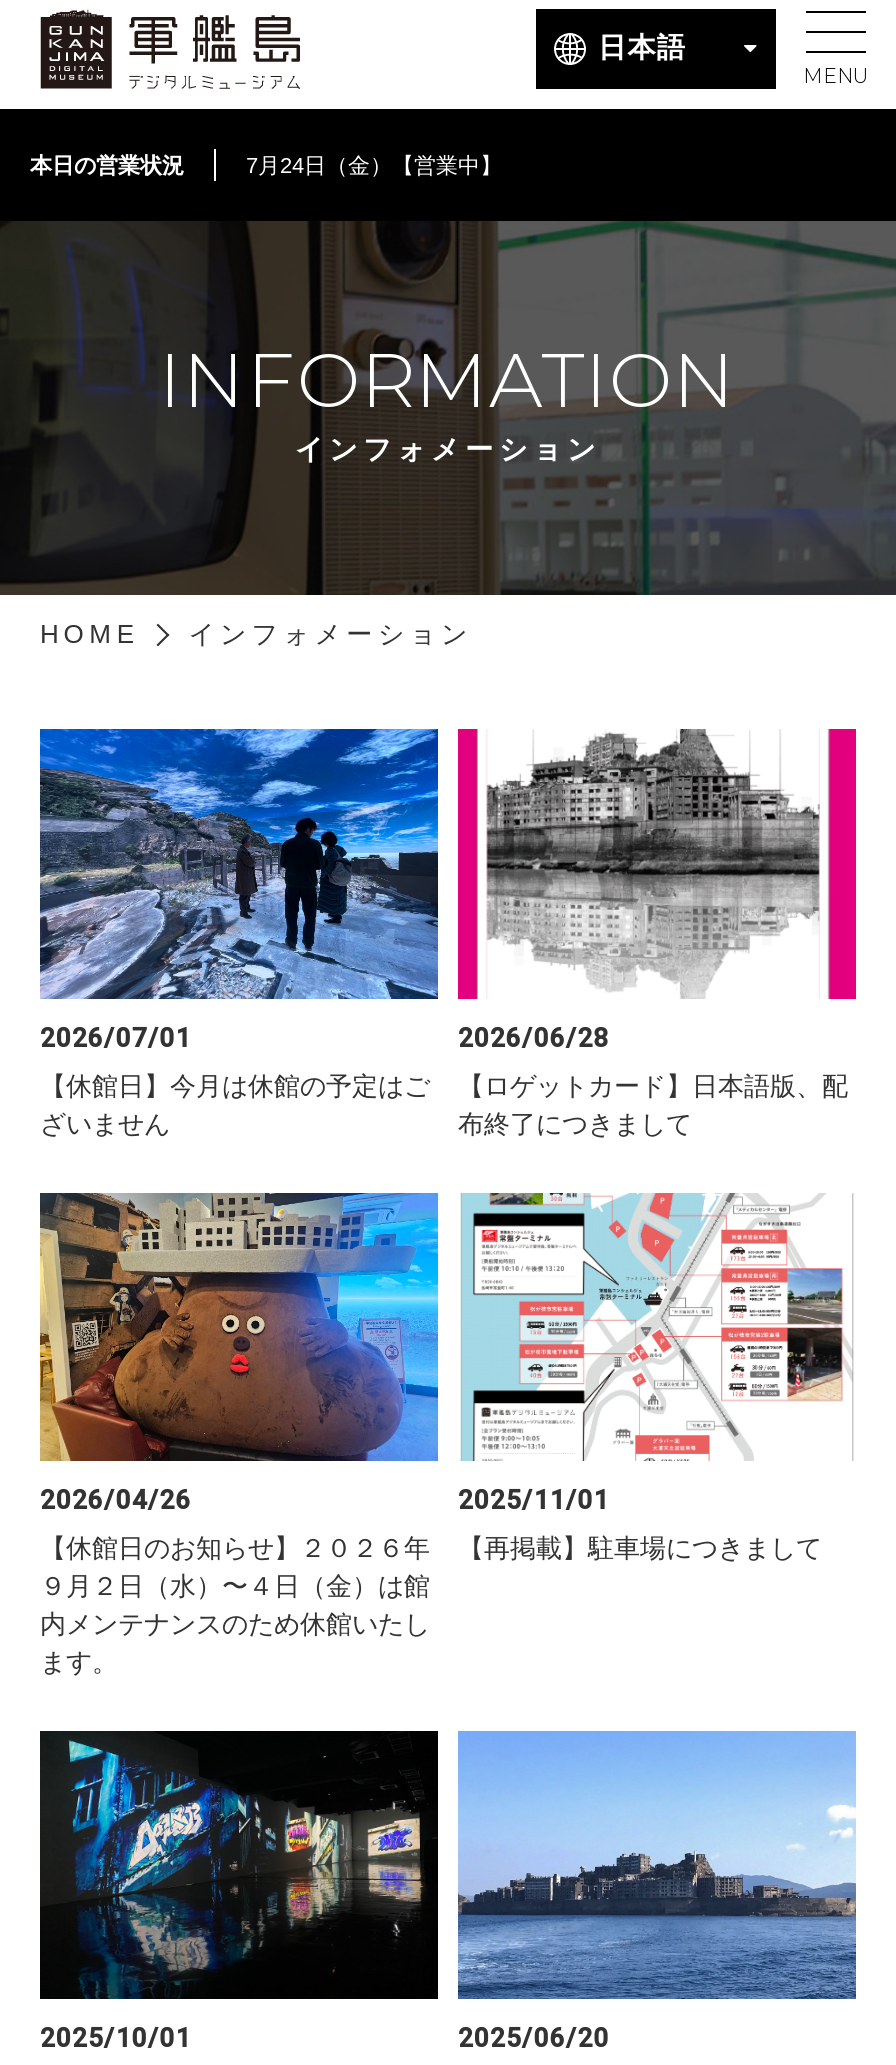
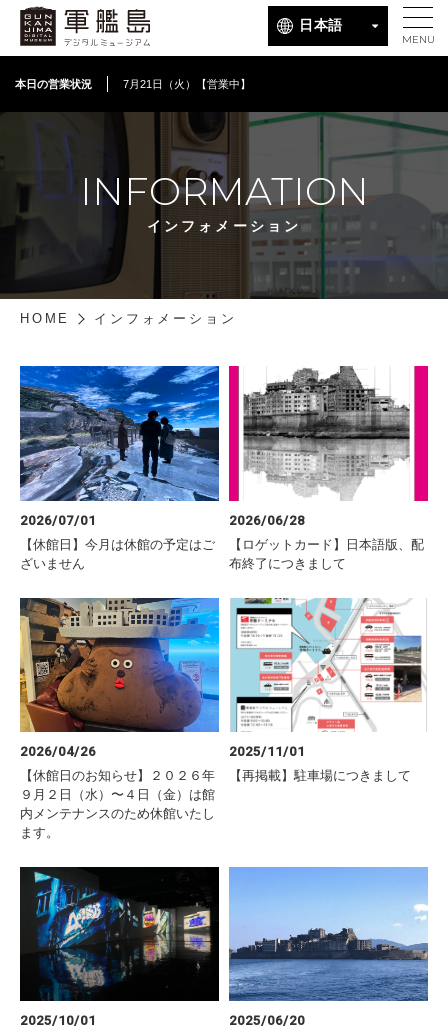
- 7月24日（金）【営業中】
+ 7月21日（火）【営業中】
